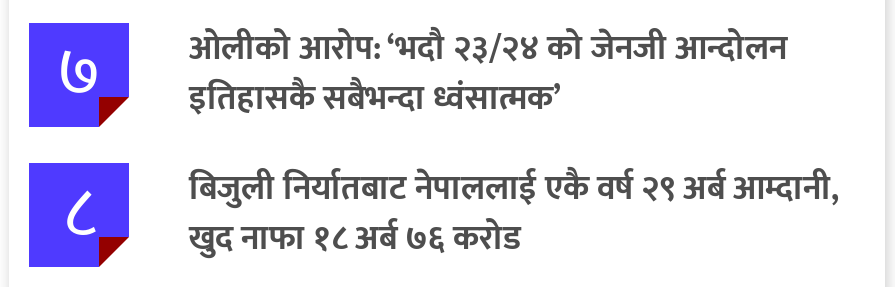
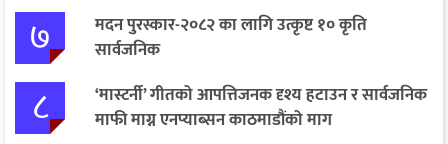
- ओलीको आरोप: ‘भदौ २३/२४ को जेनजी आन्दोलन
- इतिहासकै सबैभन्दा ध्वंसात्मक’
+ मदन पुरस्कार-२०८२ का लागि उत्कृष्ट १० कृति
+ सार्वजनिक

- बिजुली निर्यातबाट नेपाललाई एकै वर्ष २९ अर्ब आम्दानी,
- खुद नाफा १८ अर्ब ७६ करोड
+ ‘मास्टर्नी’ गीतको आपत्तिजनक दृश्य हटाउन र सार्वजनिक
+ माफी माग्न एनप्याब्सन काठमाडौंको माग
